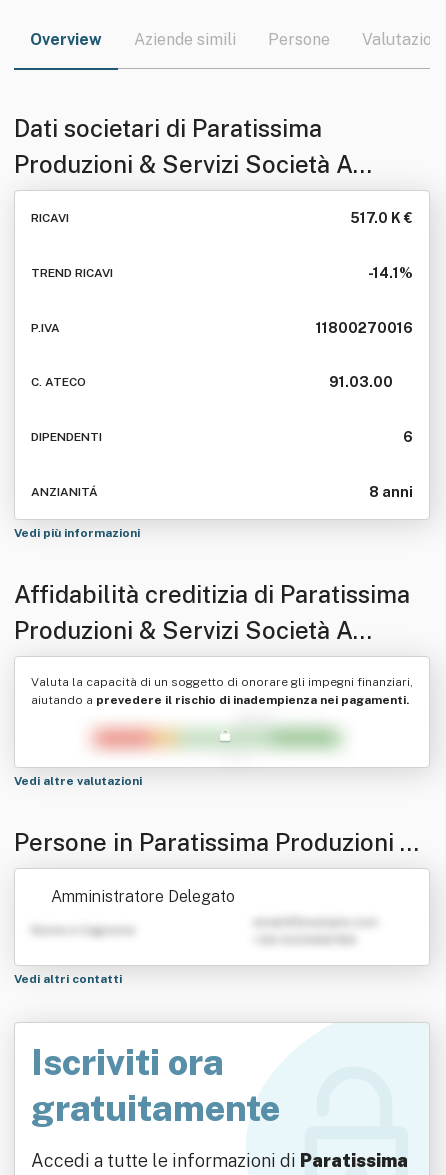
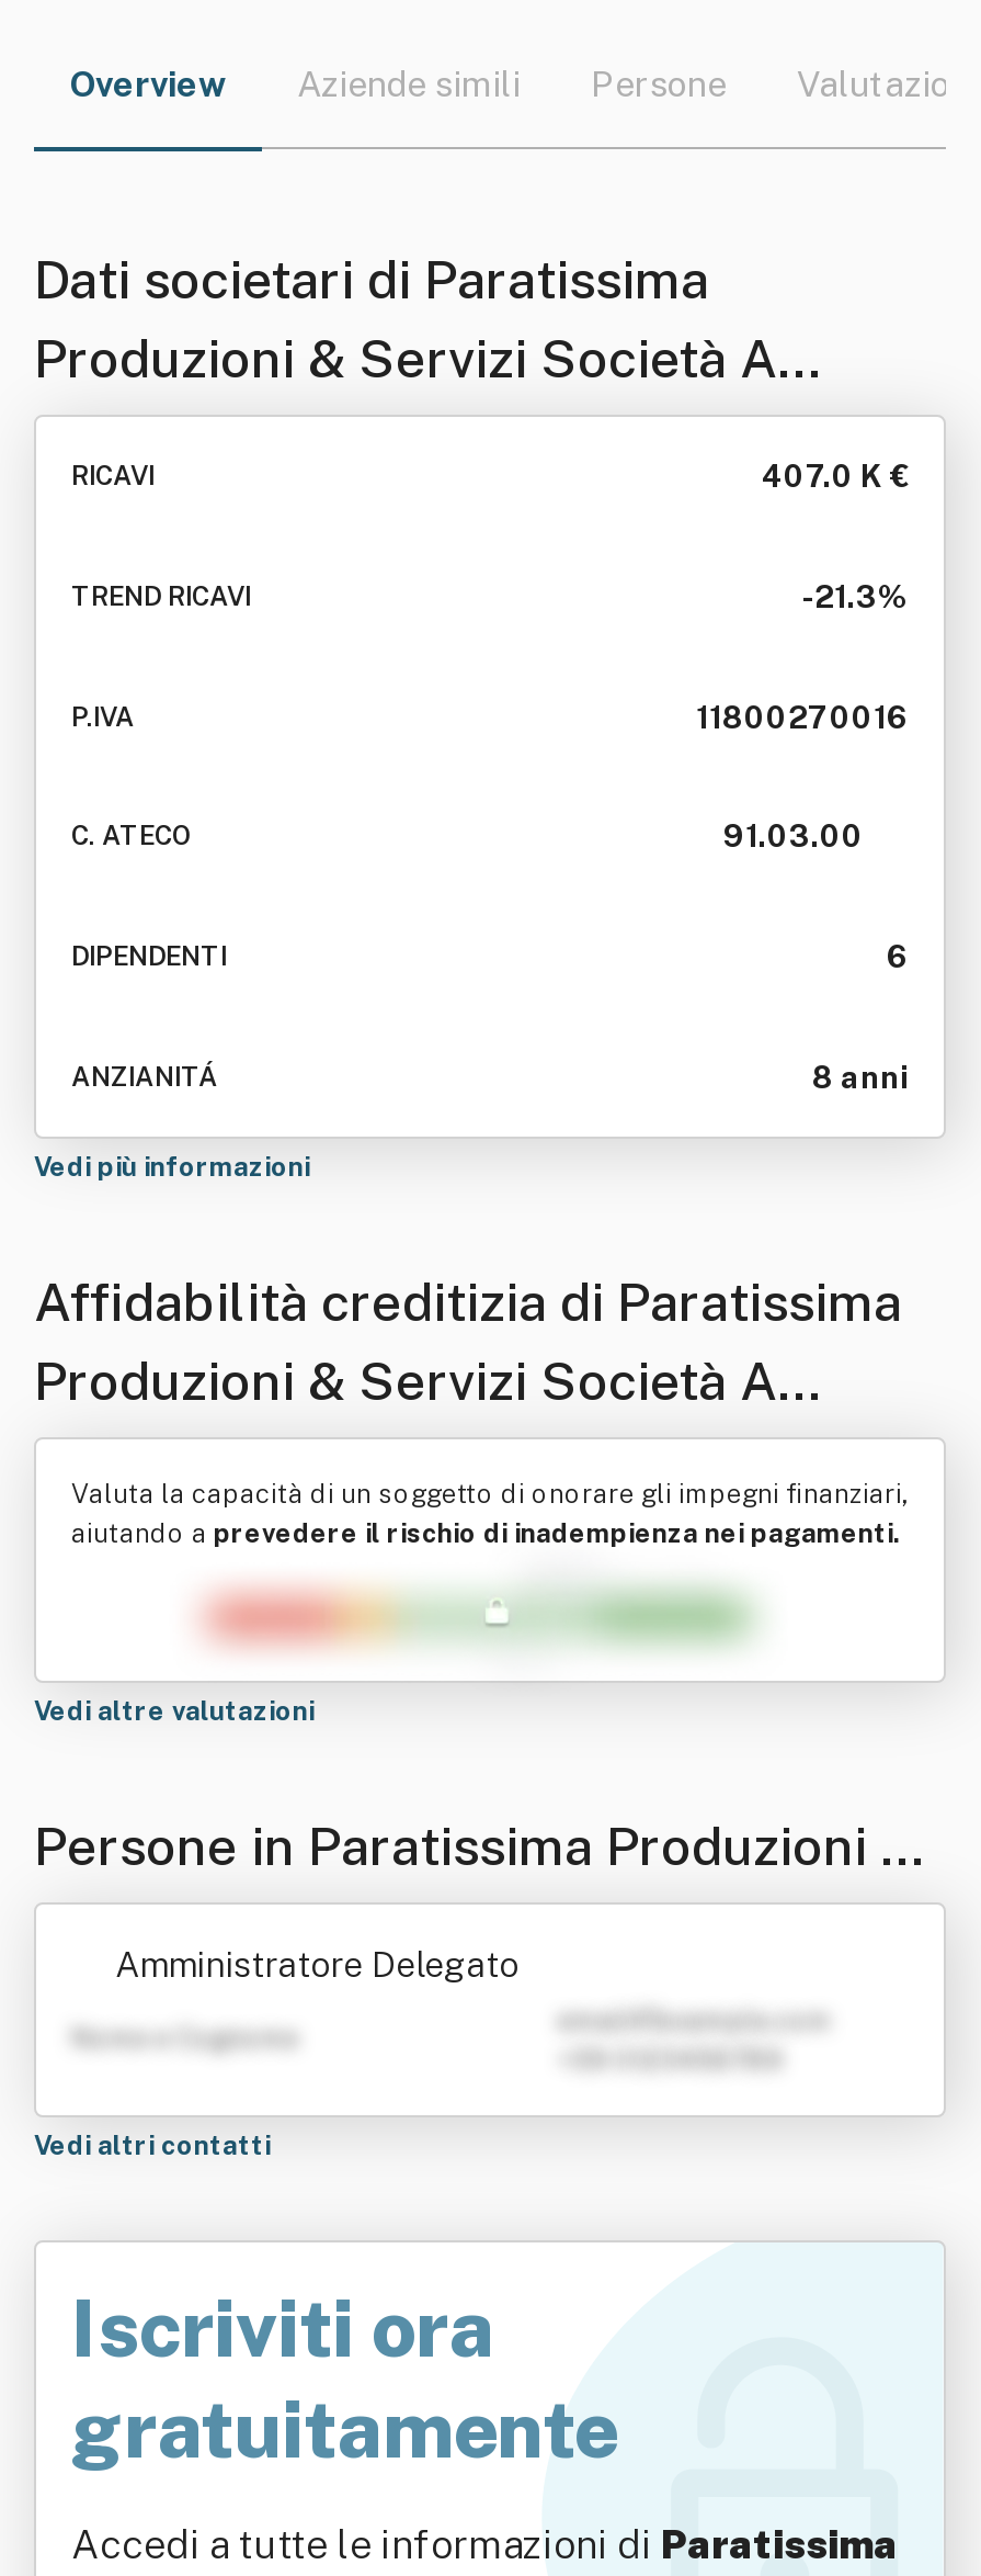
- 517.0 K €
+ 407.0 K €

- -14.1%
+ -21.3%
